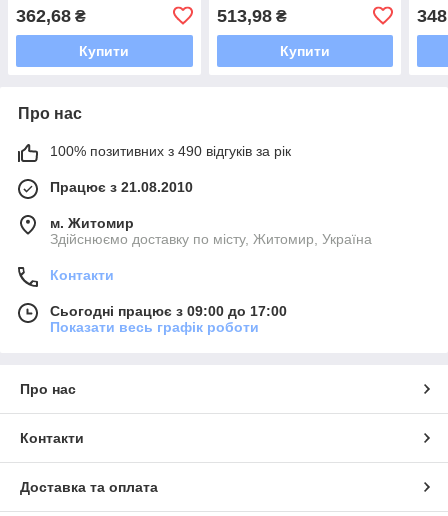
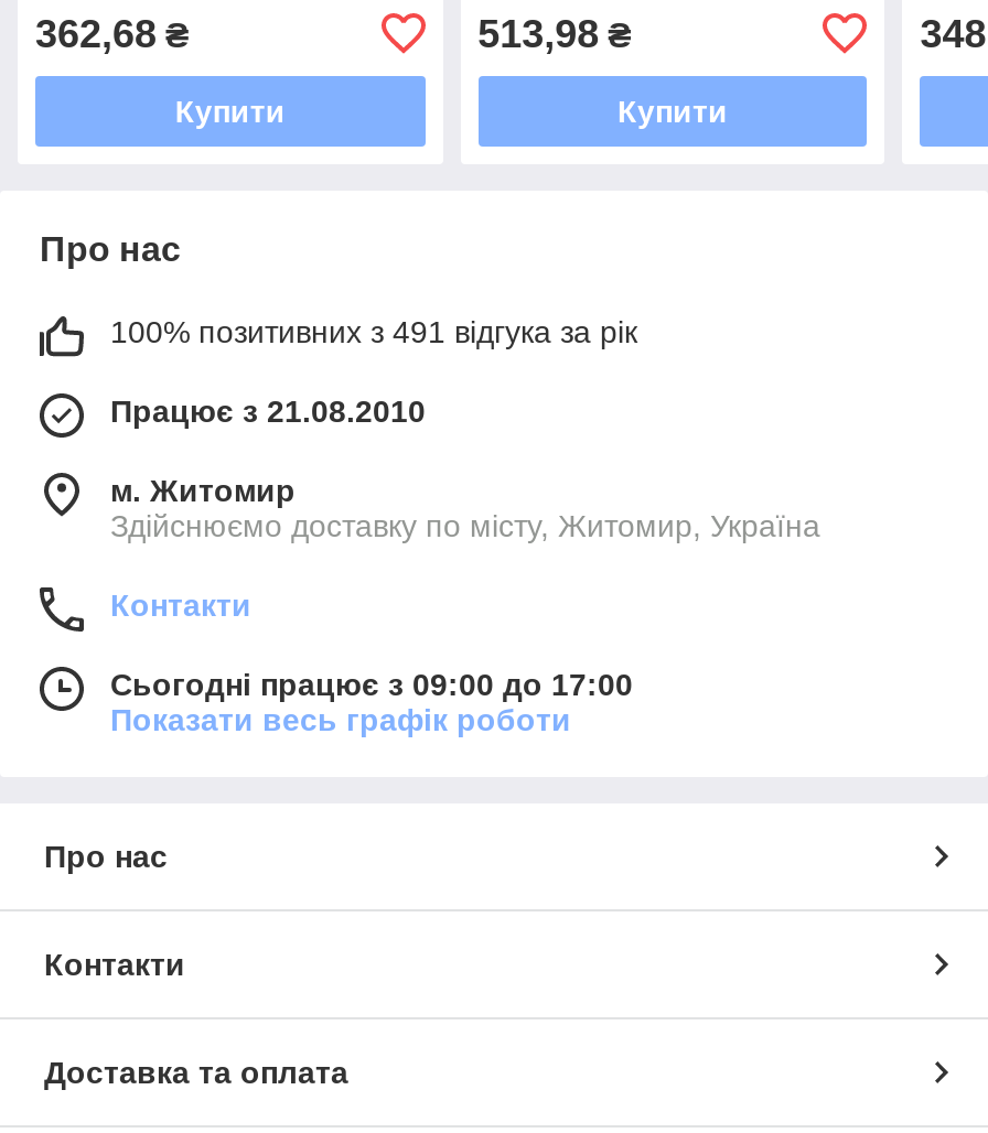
- 100% позитивних з 490 відгуків за рік
+ 100% позитивних з 491 відгука за рік
